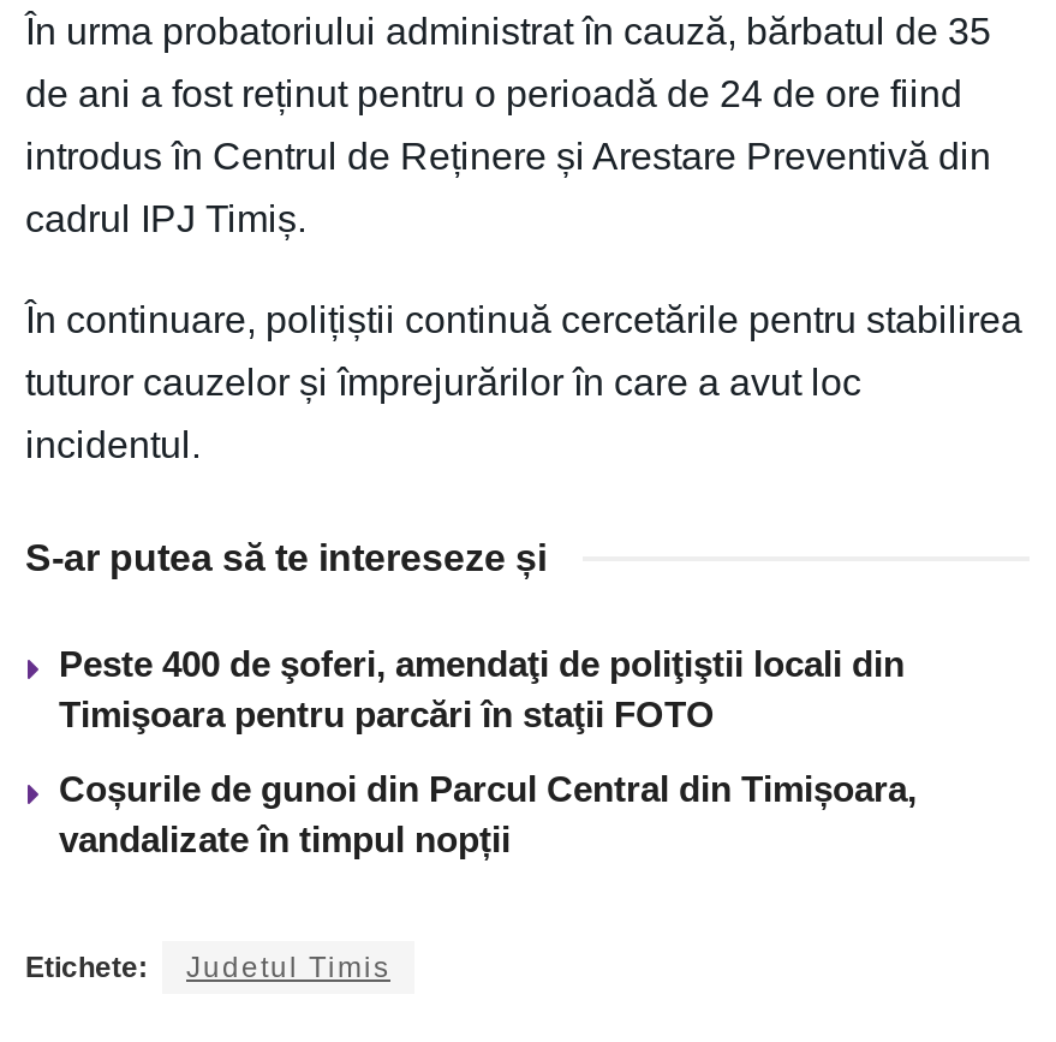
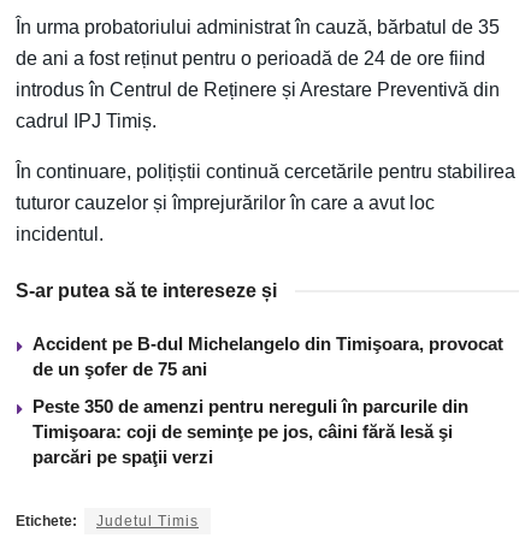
- Peste 400 de şoferi, amendaţi de poliţiştii locali din
- Timişoara pentru parcări în staţii FOTO
+ Accident pe B-dul Michelangelo din Timişoara, provocat
+ de un şofer de 75 ani

- Coșurile de gunoi din Parcul Central din Timișoara,
- vandalizate în timpul nopții
+ Peste 350 de amenzi pentru nereguli în parcurile din
+ Timişoara: coji de seminţe pe jos, câini fără lesă şi
+ parcări pe spaţii verzi
